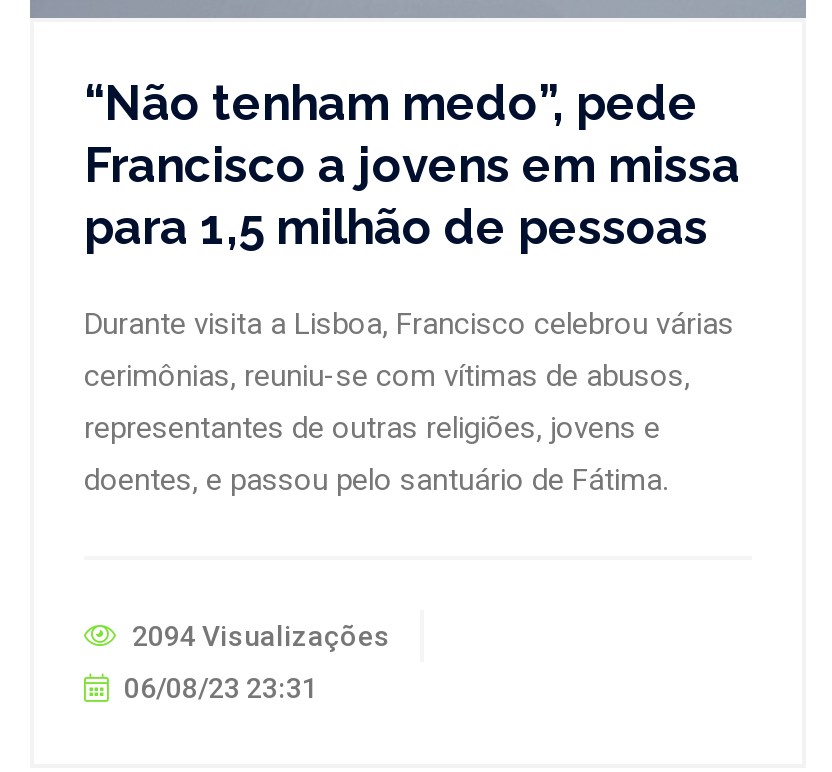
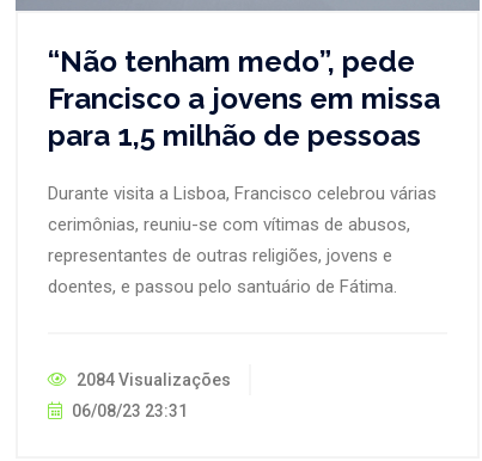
- 2094 Visualizações
+ 2084 Visualizações
